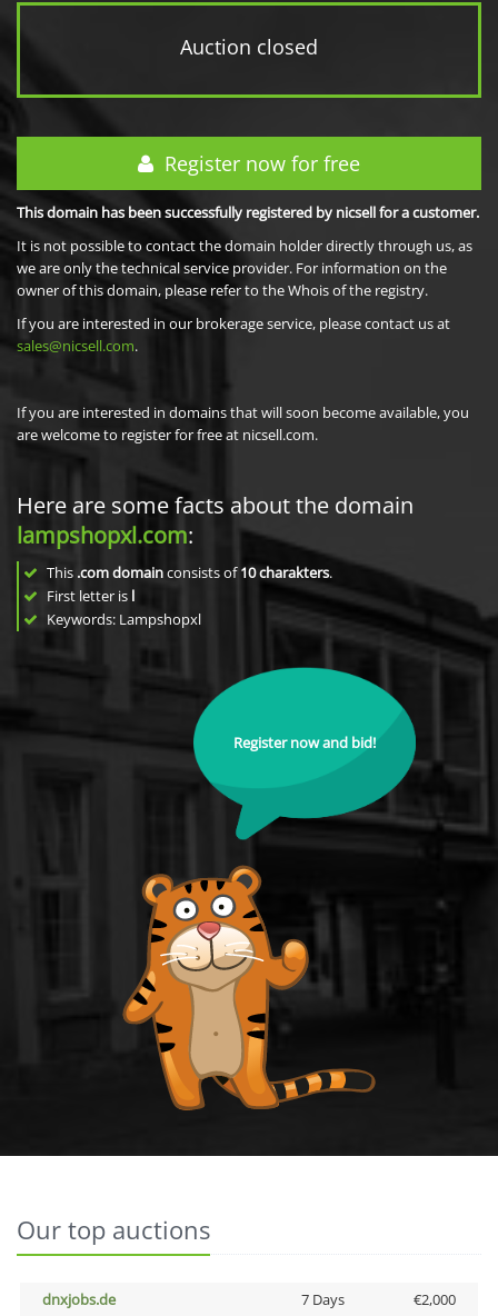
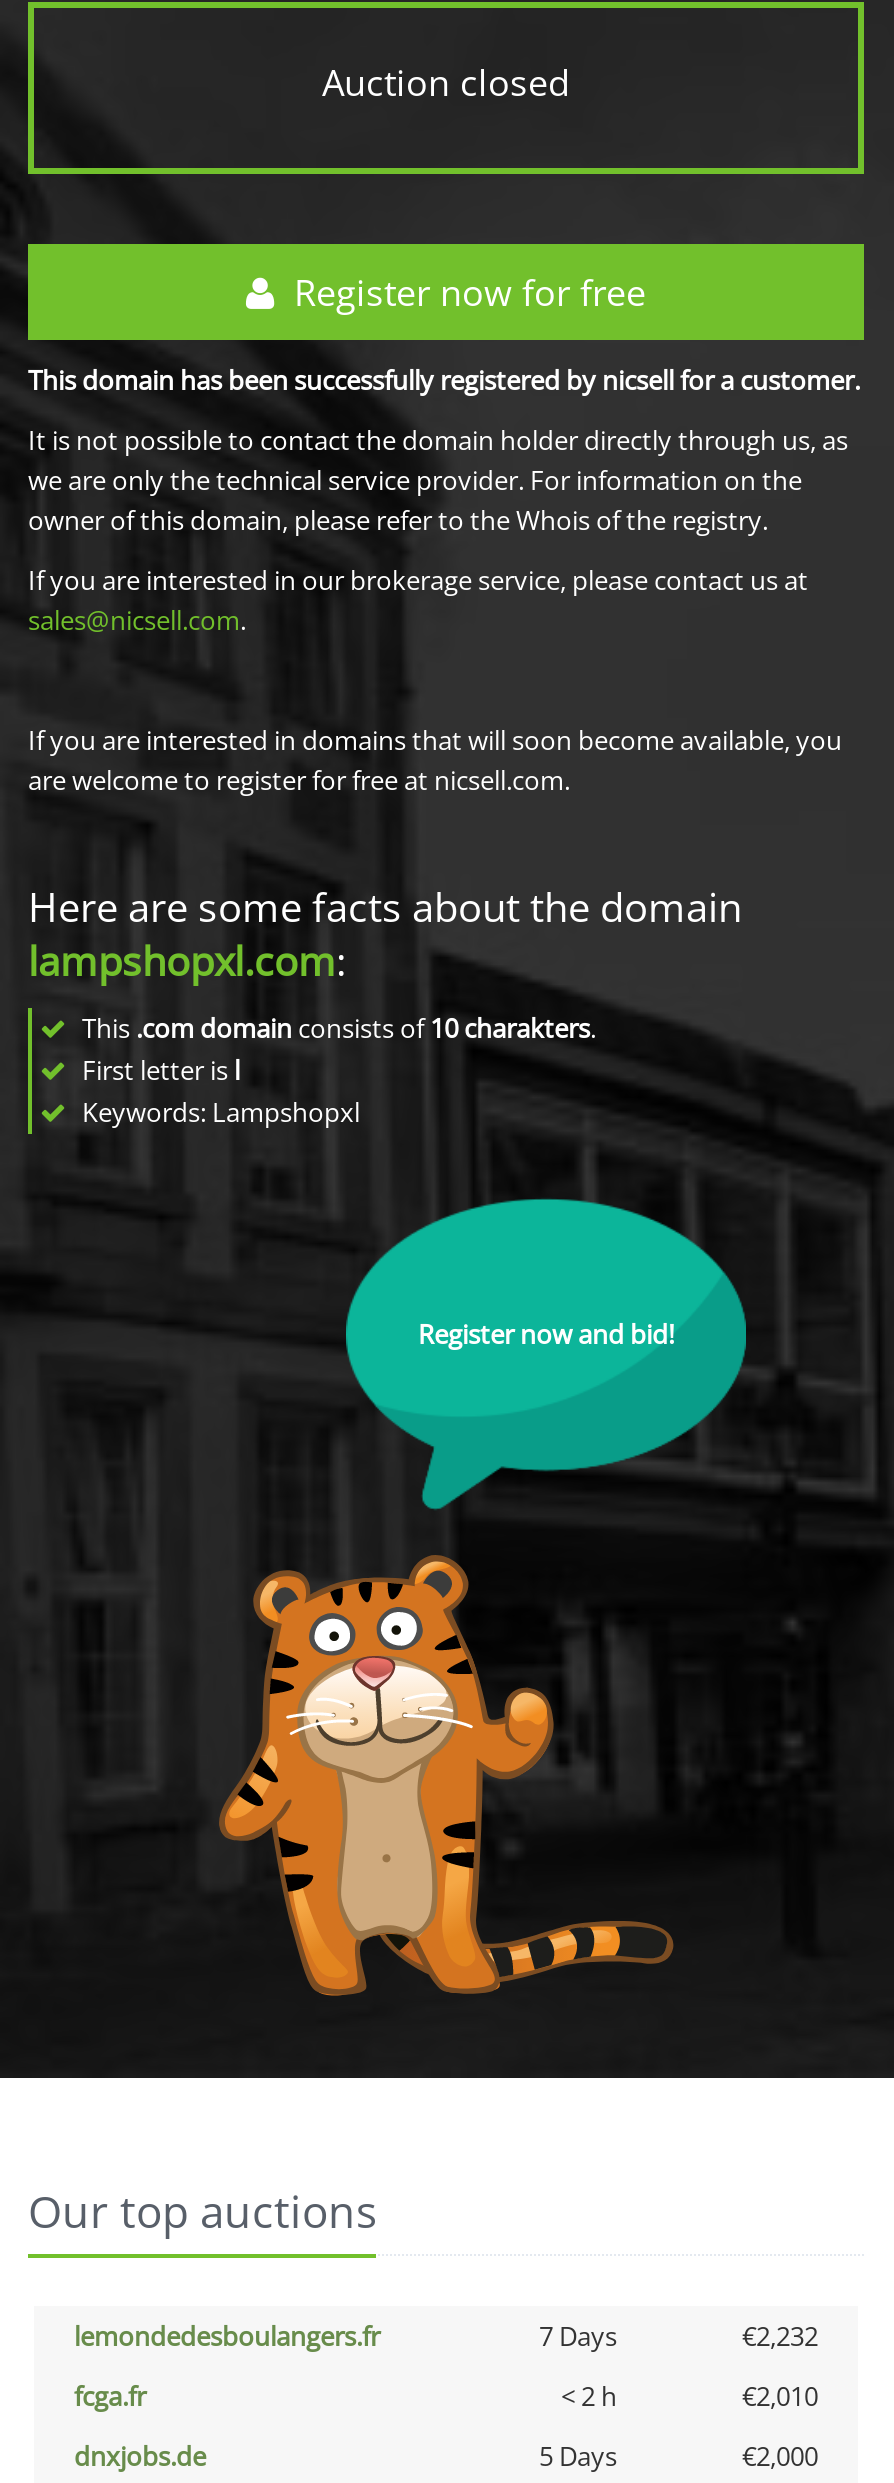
+ lemondedesboulangers.fr
+ 7 Days
+ €2,232
+ fcga.fr
+ < 2 h
+ €2,010

- 7 Days
+ 5 Days
